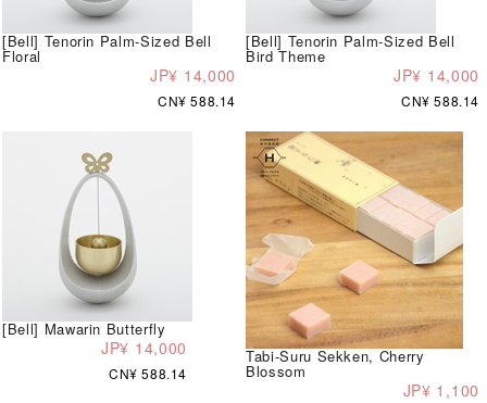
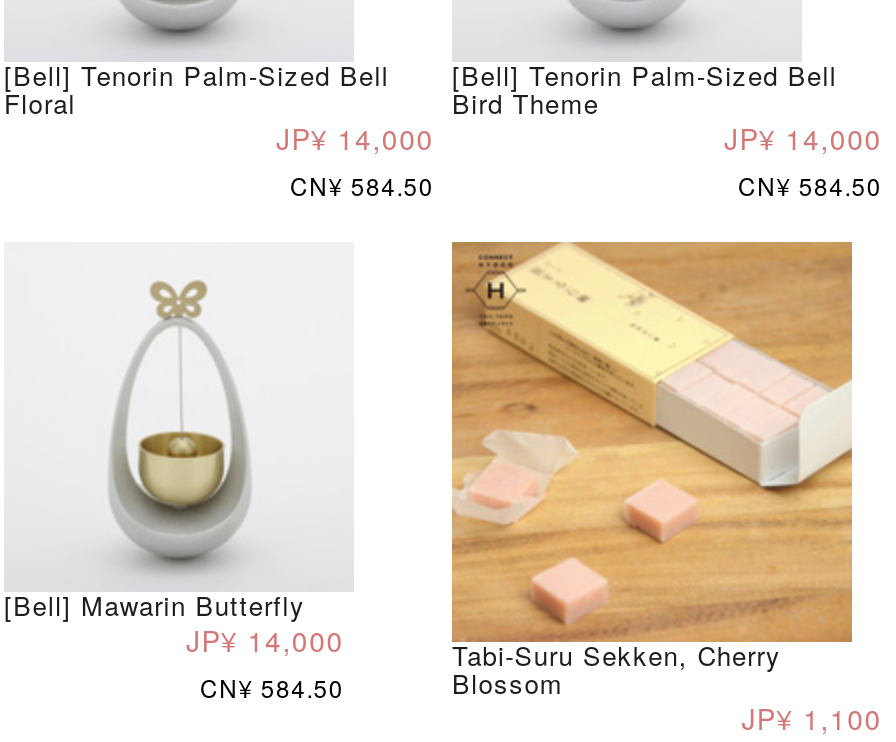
- CN¥ 588.14
+ CN¥ 584.50

- CN¥ 588.14
+ CN¥ 584.50

- CN¥ 588.14
+ CN¥ 584.50
